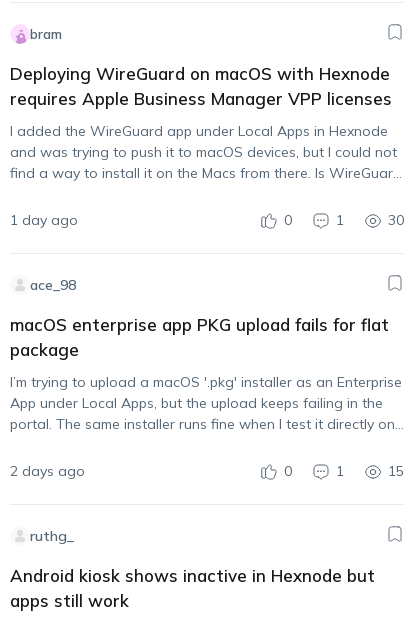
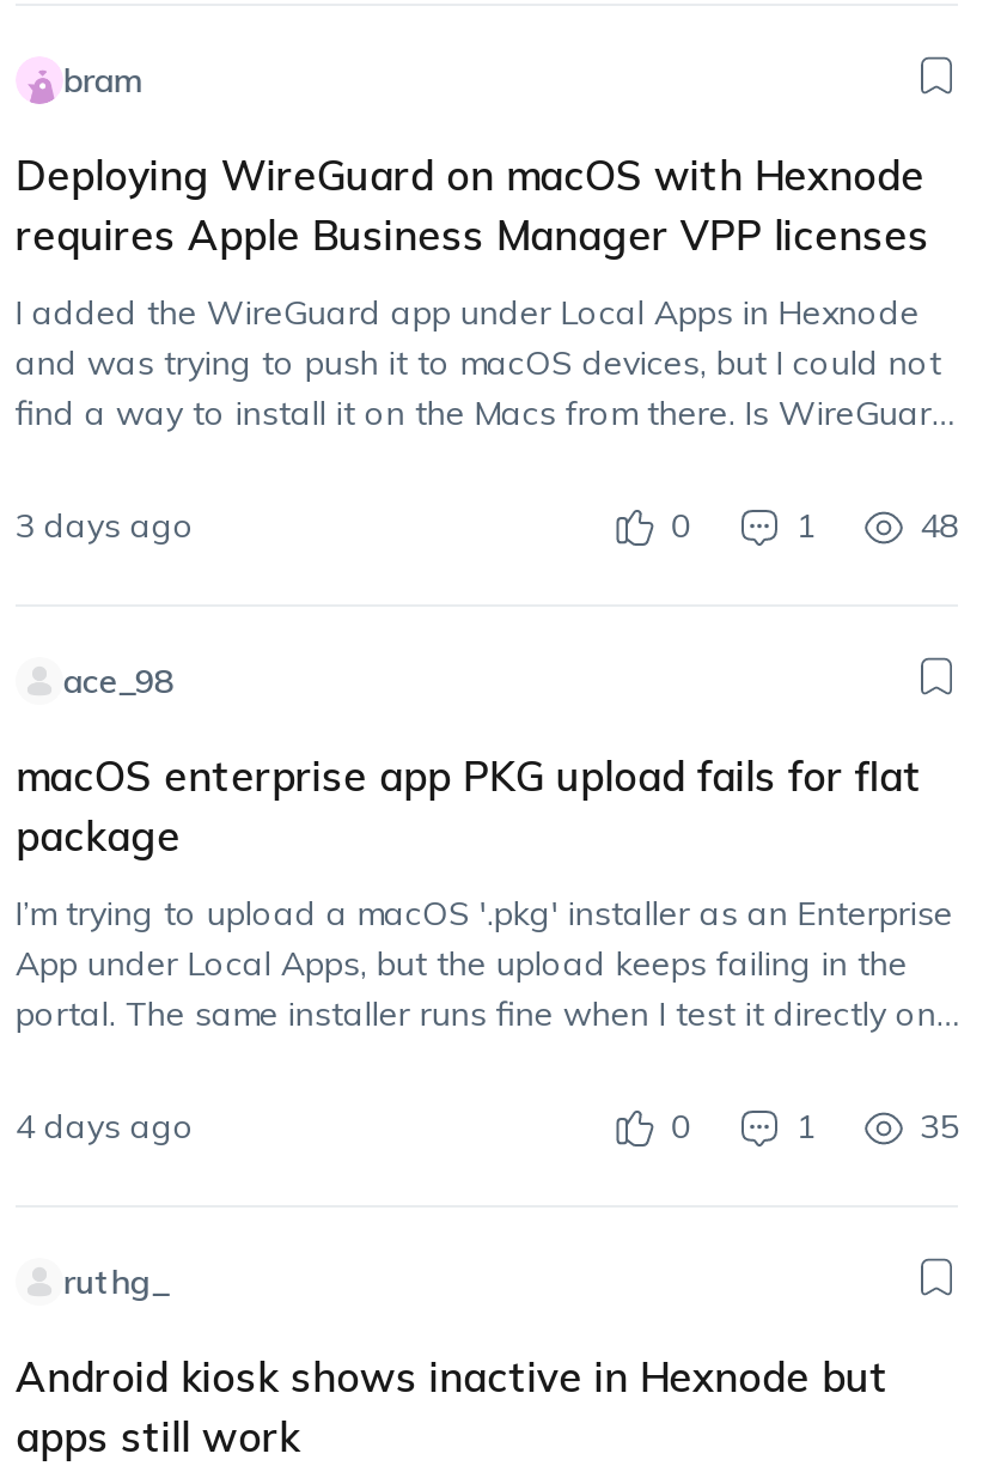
- 1 day ago
+ 3 days ago

- 30
+ 48

- 2 days ago
+ 4 days ago

- 15
+ 35
